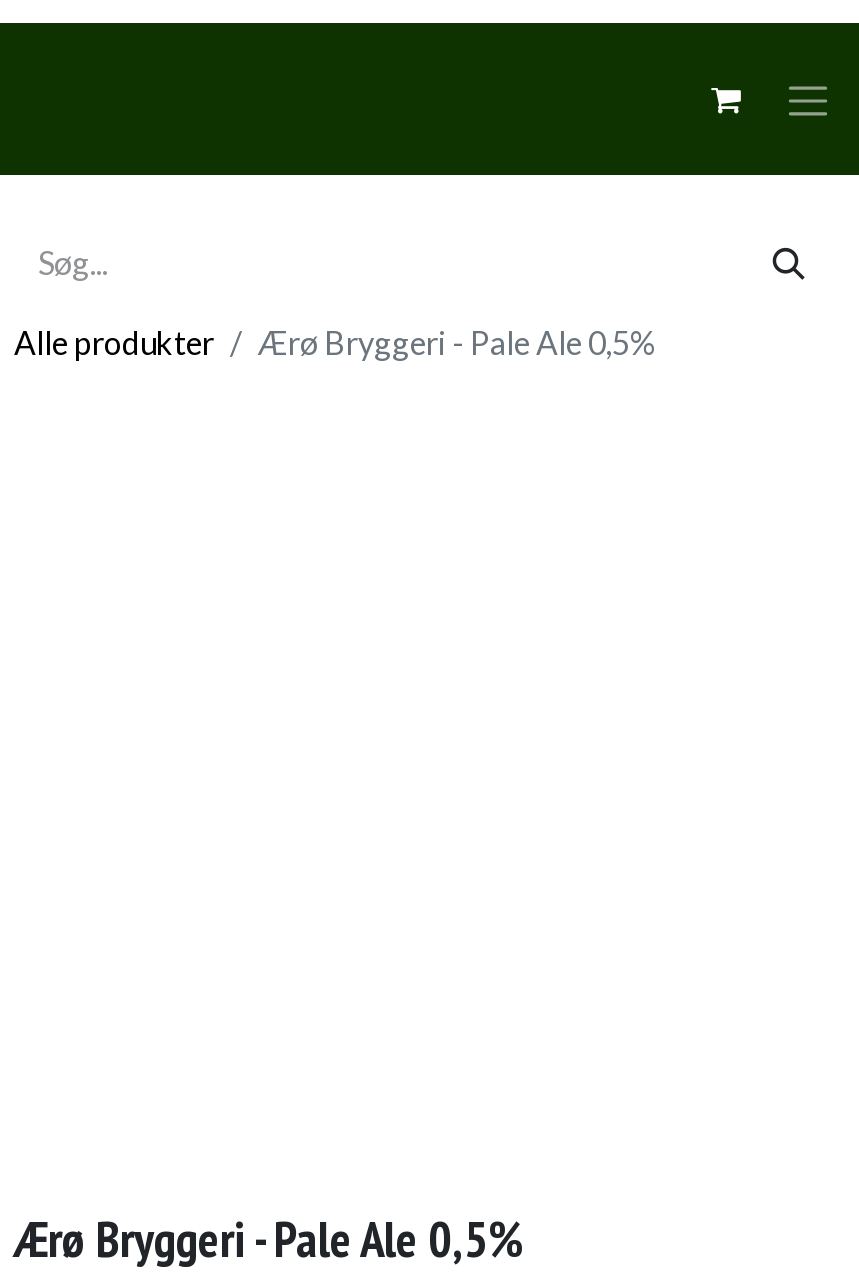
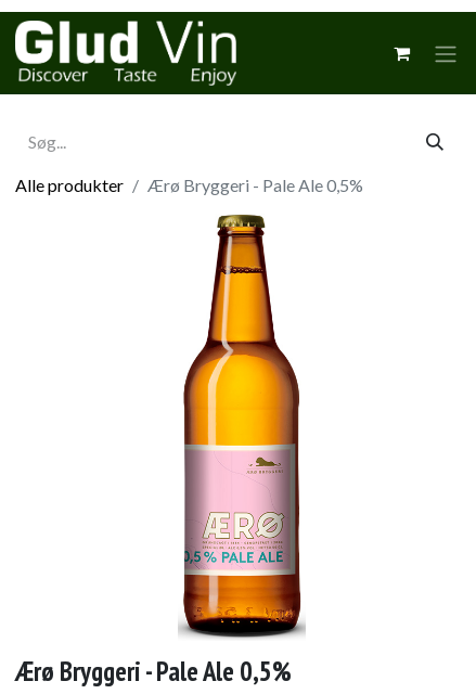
+ [image]

+ [image]
